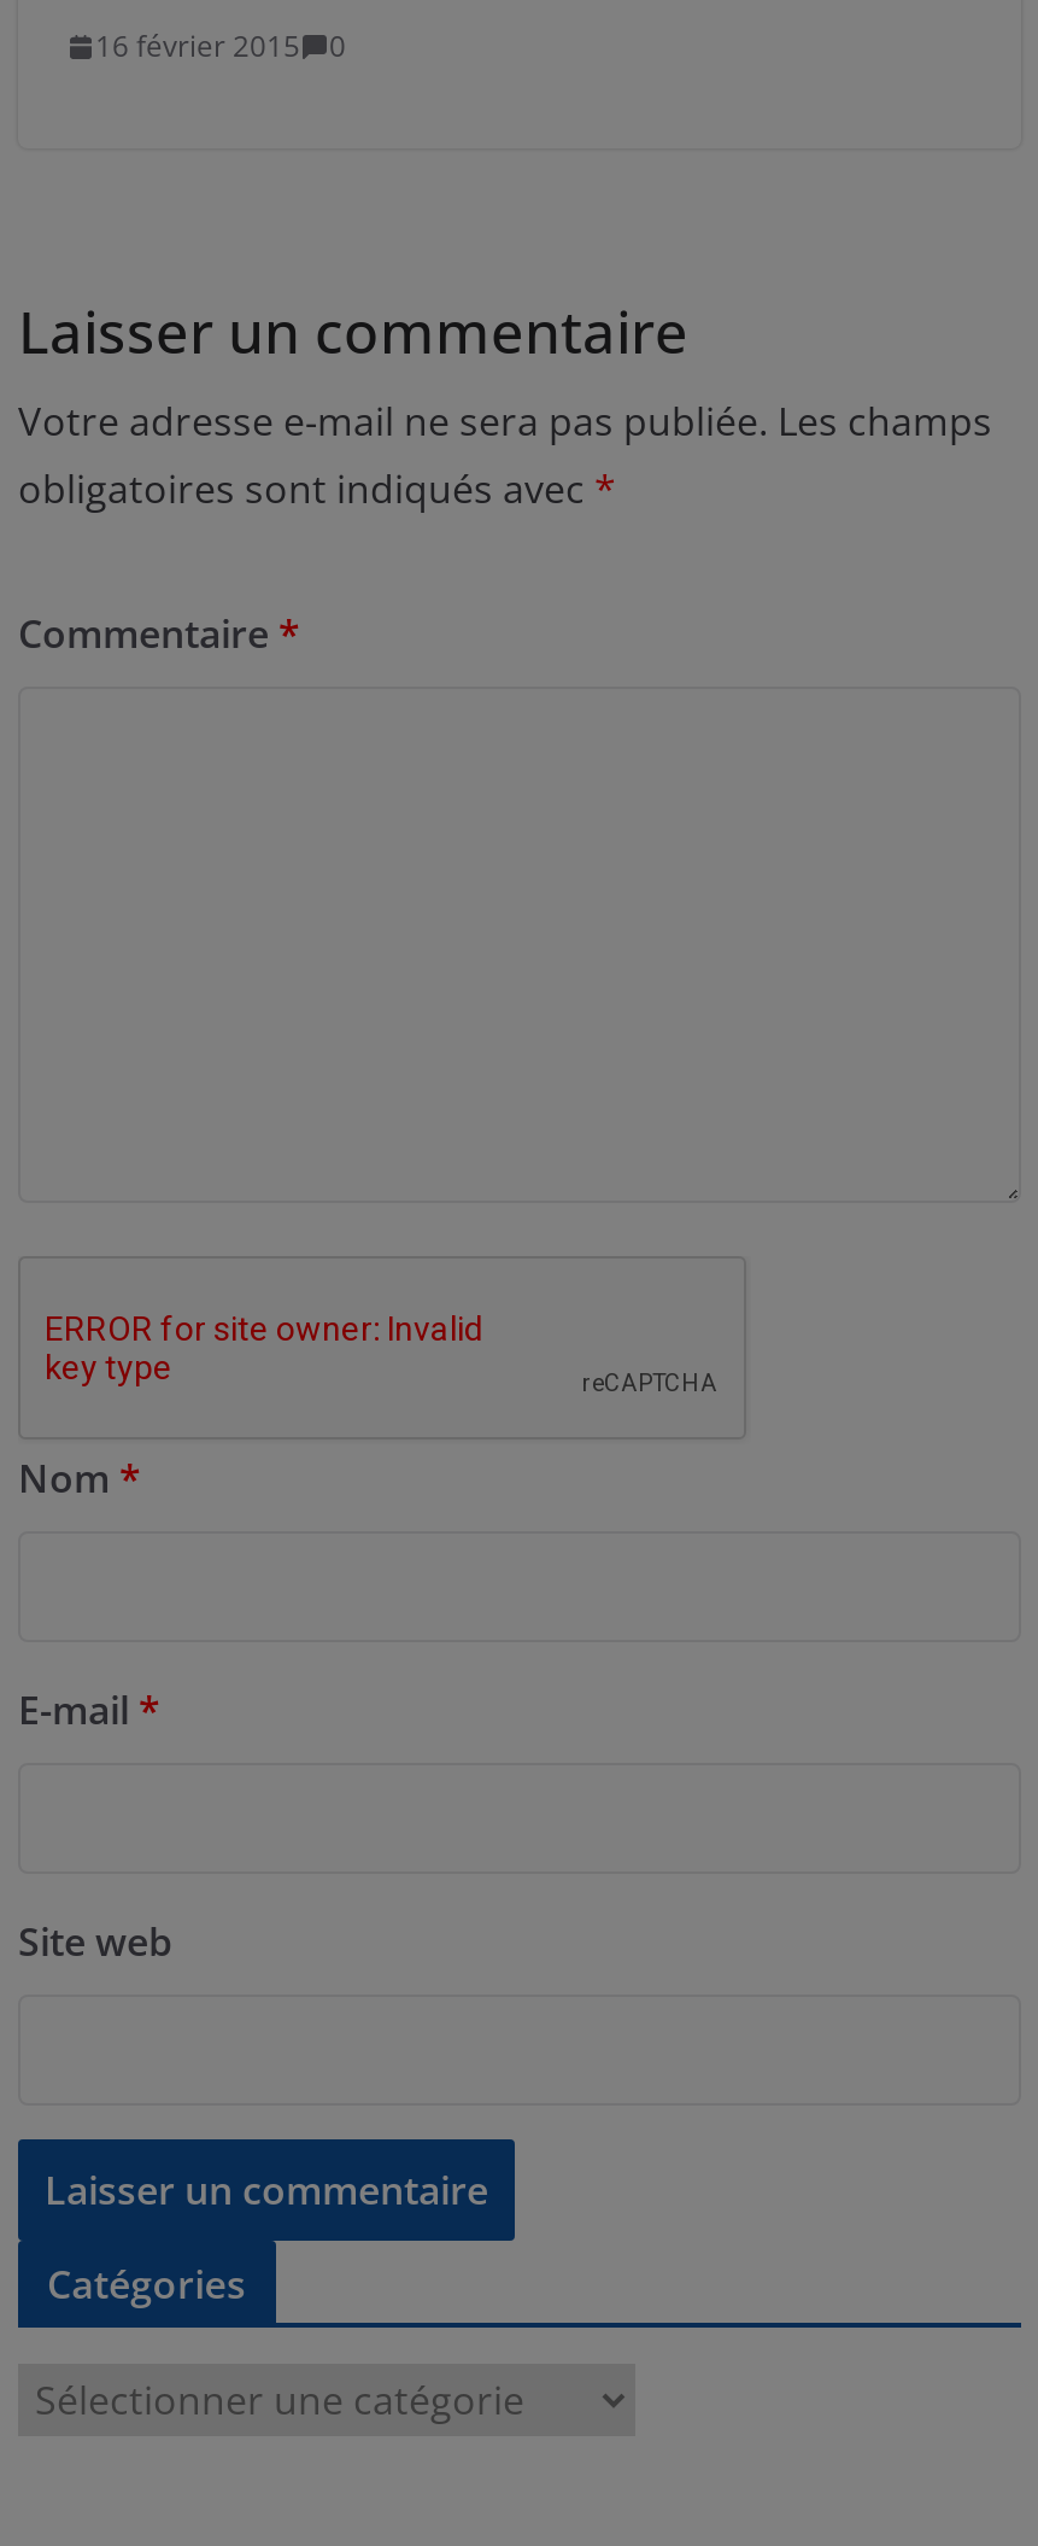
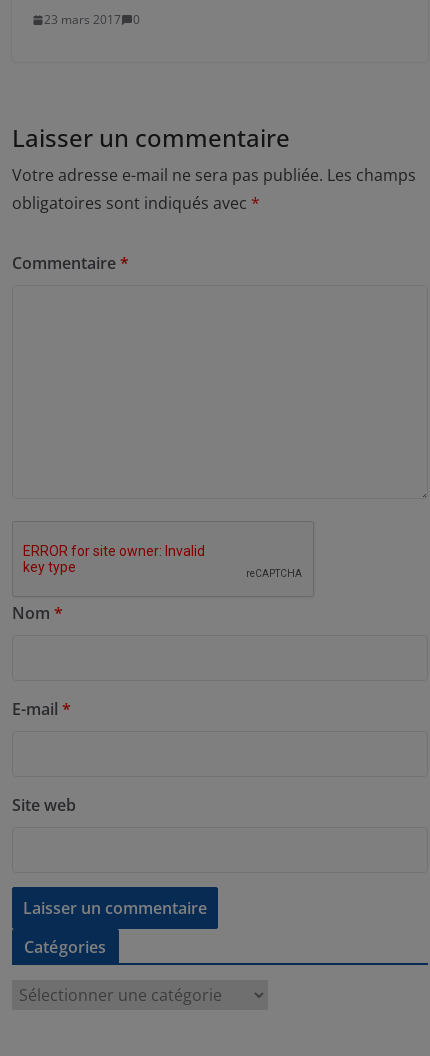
- 16 février 2015 0
+ 23 mars 2017 0
